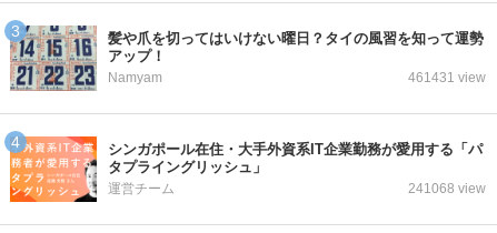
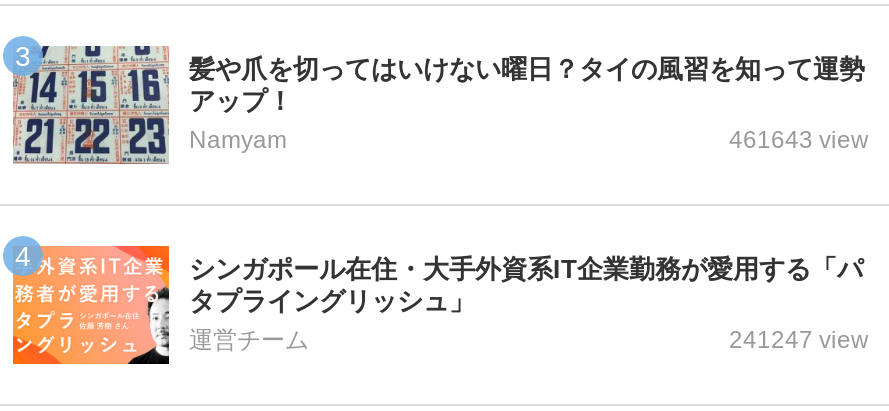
- 461431 view
+ 461643 view

- 241068 view
+ 241247 view
